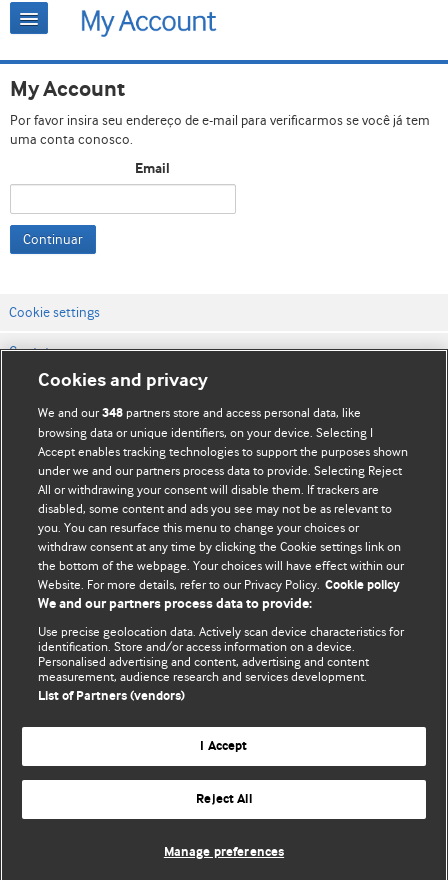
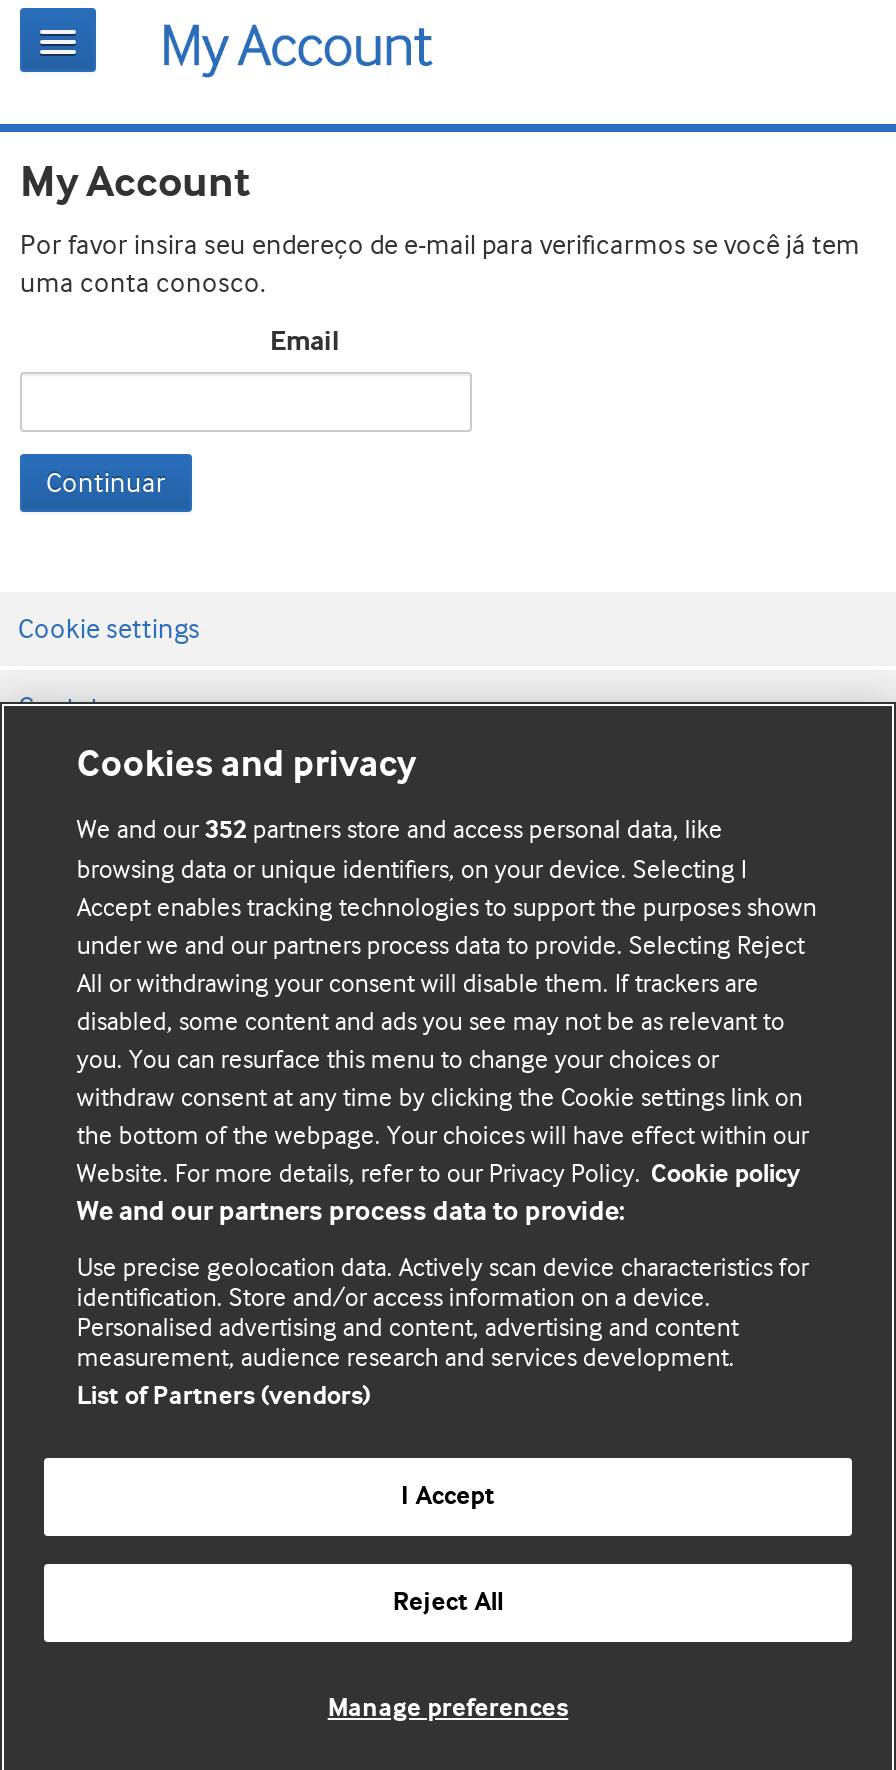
- We and our 348 partners store and access personal data, like
+ We and our 352 partners store and access personal data, like
